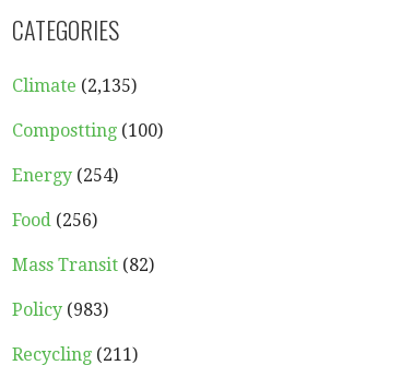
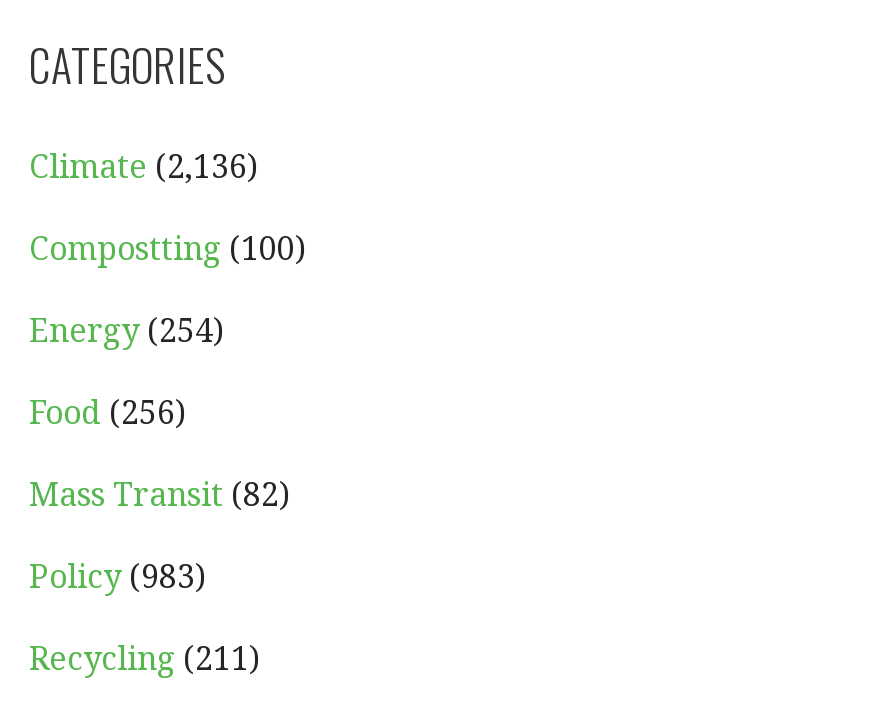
- Climate (2,135)
+ Climate (2,136)
